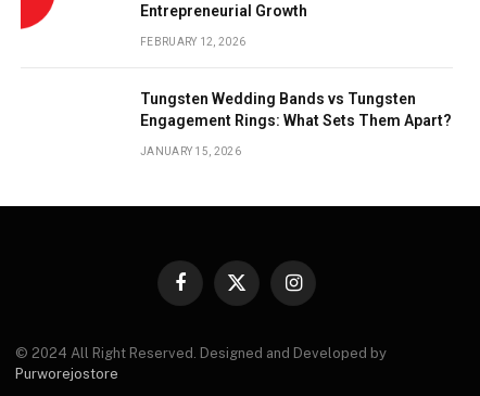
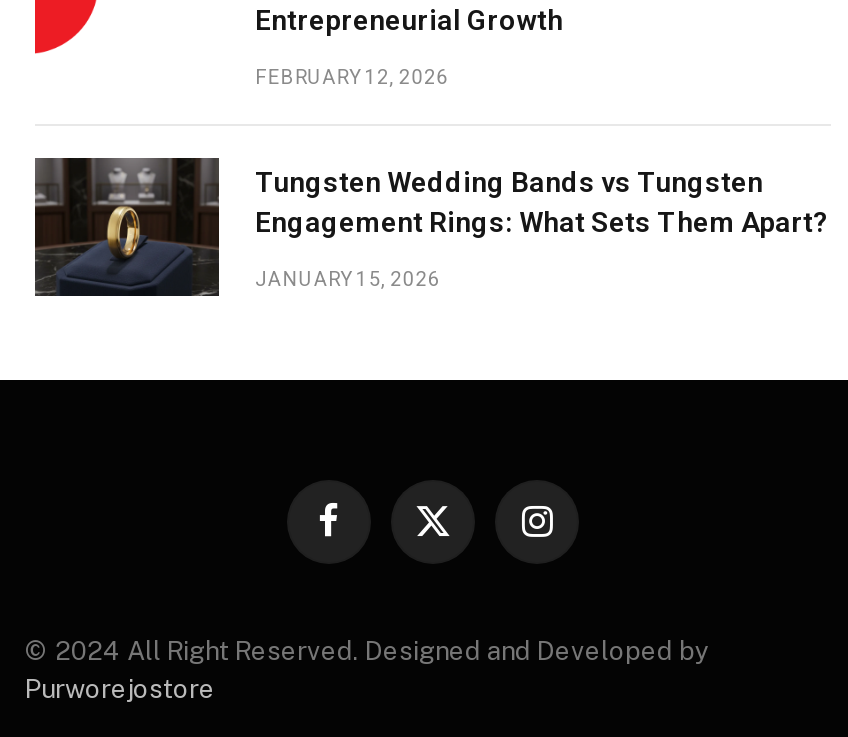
+ [image]
